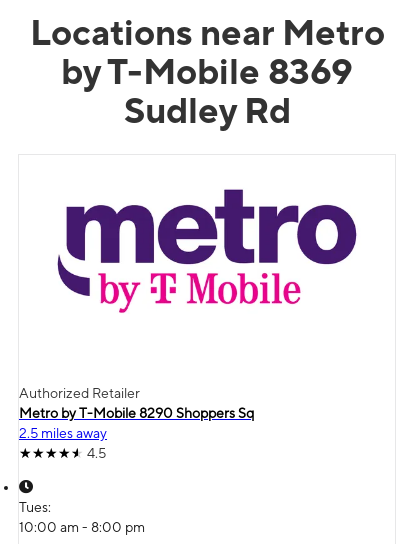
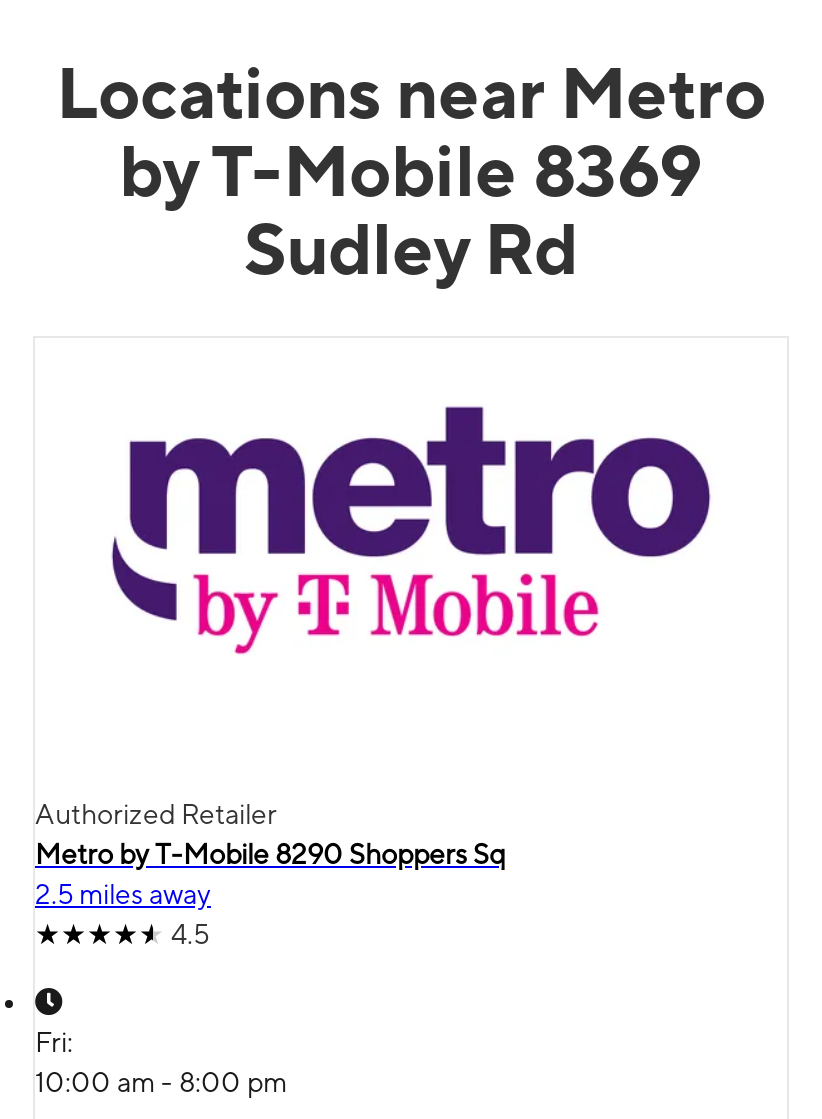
- Tues:
+ Fri:
